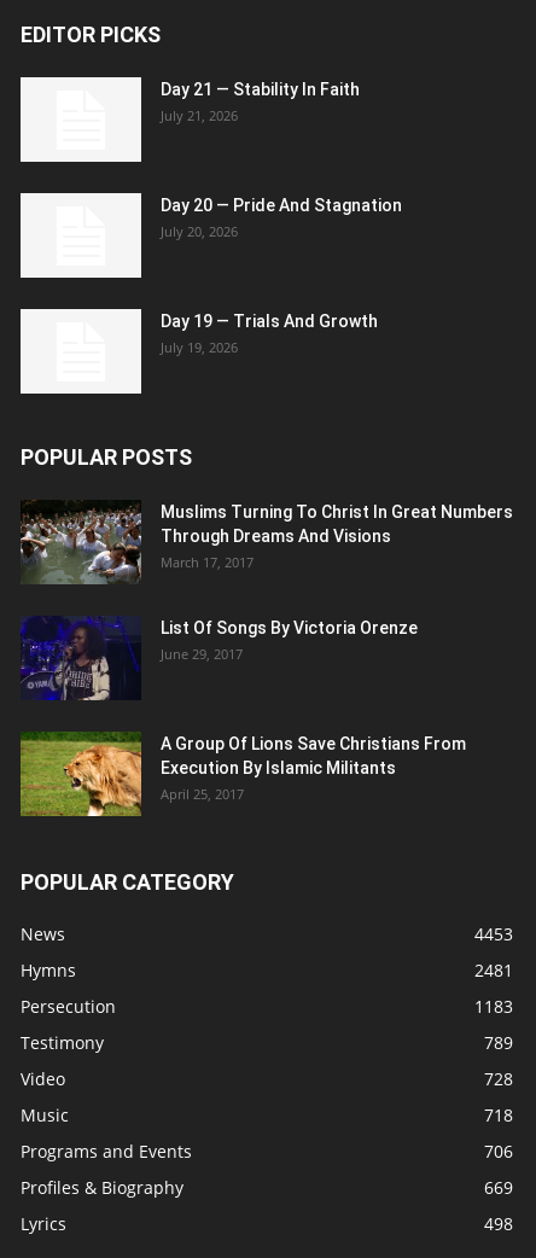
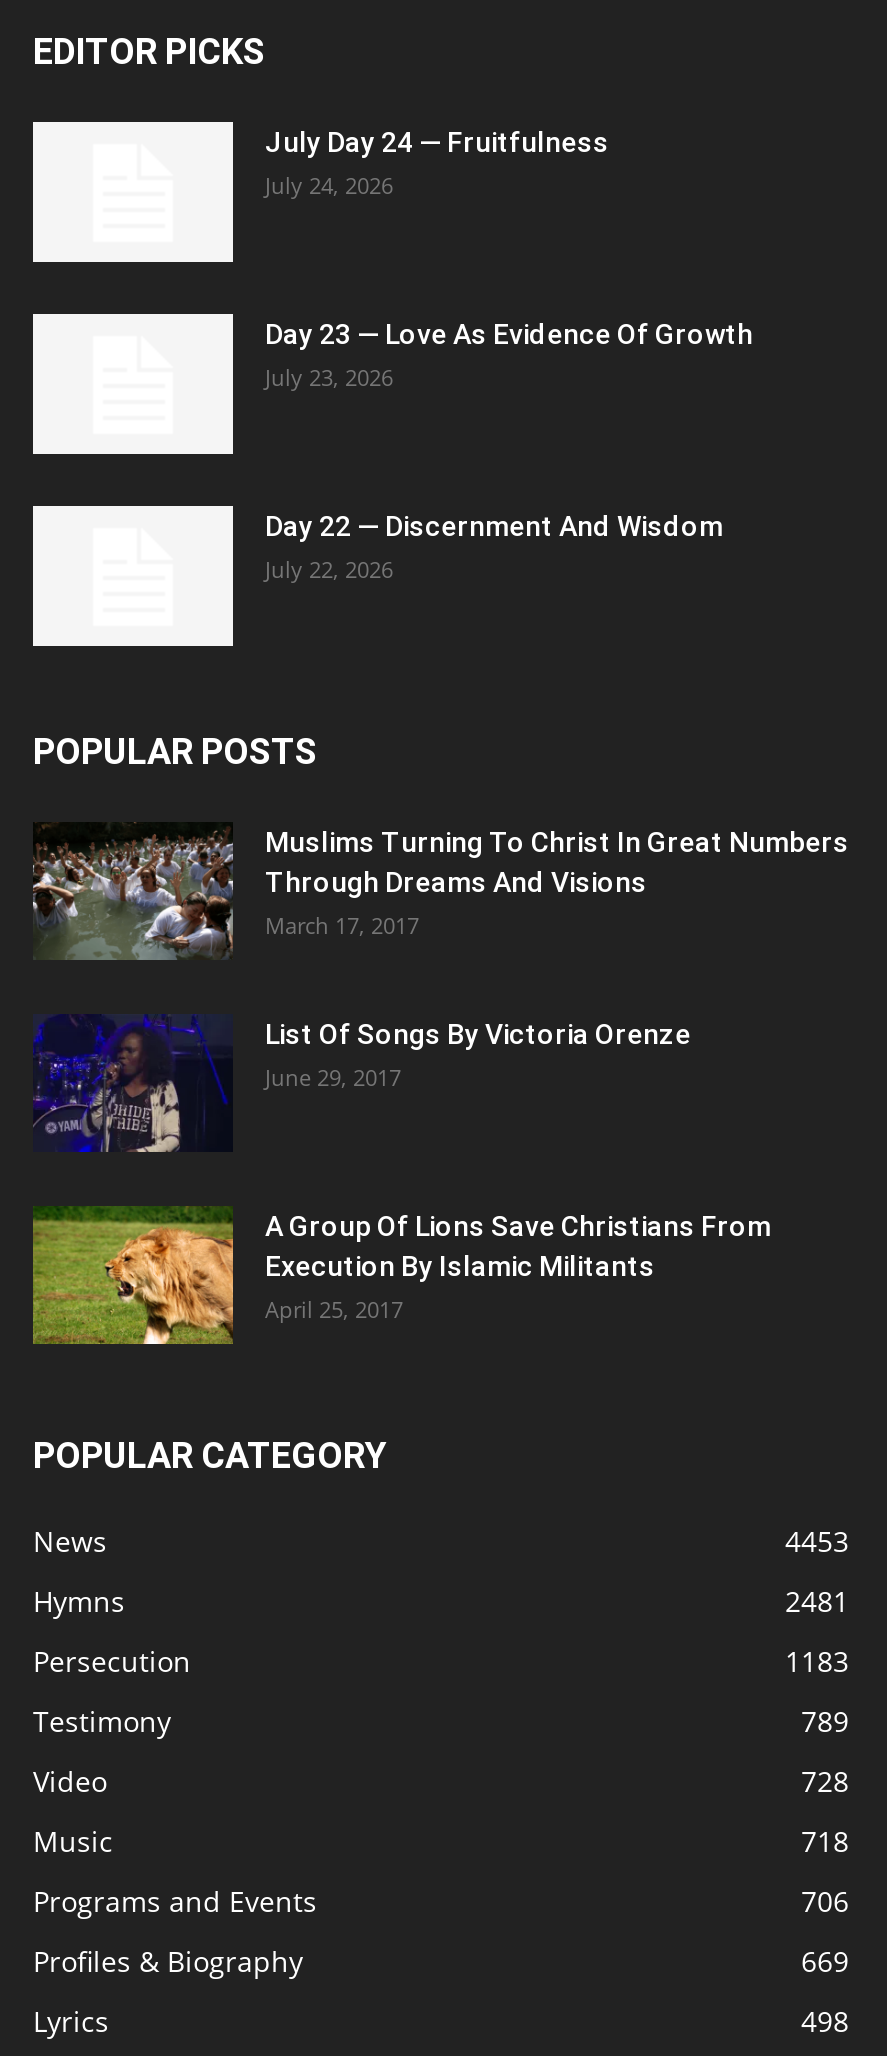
- Day 21 — Stability In Faith
- July 21, 2026
+ July Day 24 — Fruitfulness
+ July 24, 2026

- Day 20 — Pride And Stagnation
- July 20, 2026
+ Day 23 — Love As Evidence Of Growth
+ July 23, 2026

- Day 19 — Trials And Growth
- July 19, 2026
+ Day 22 — Discernment And Wisdom
+ July 22, 2026
